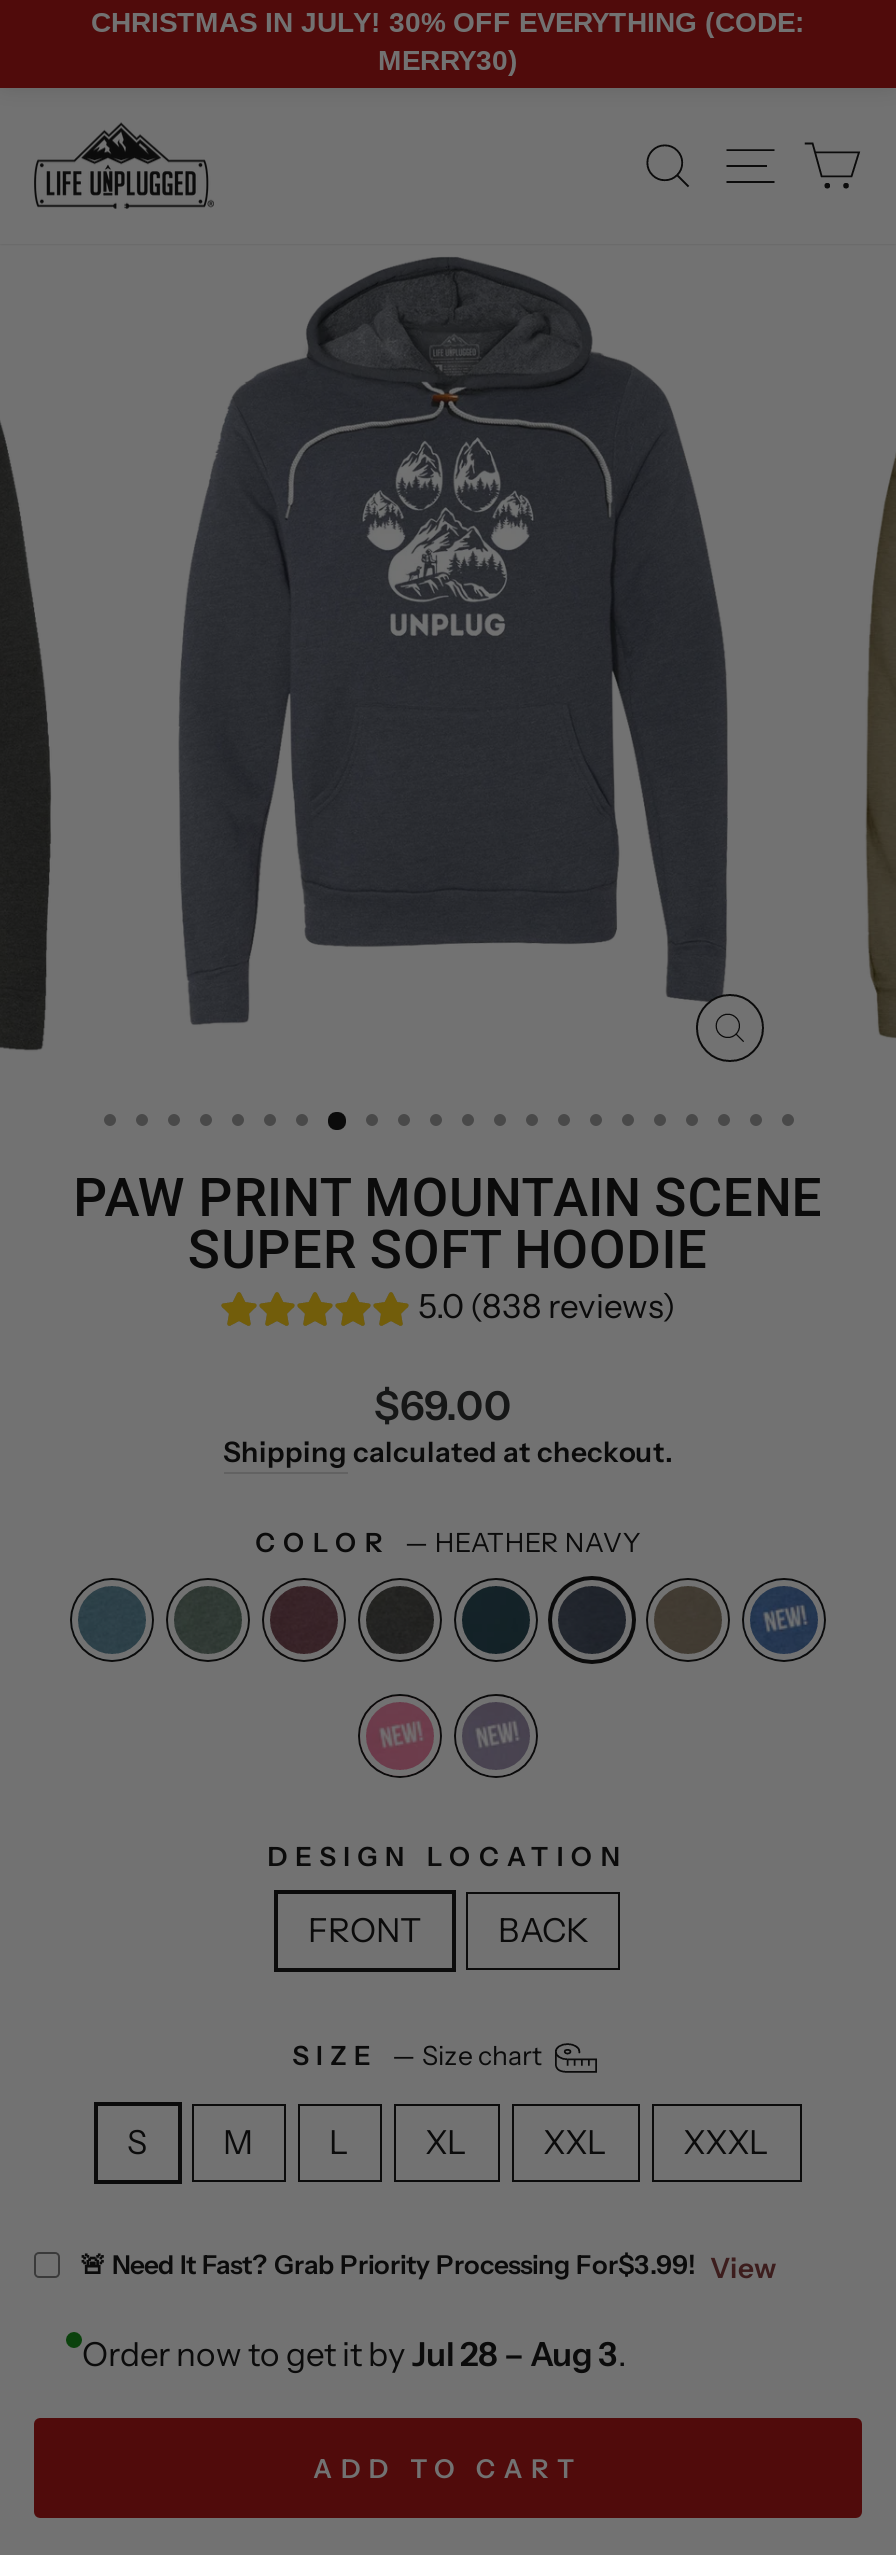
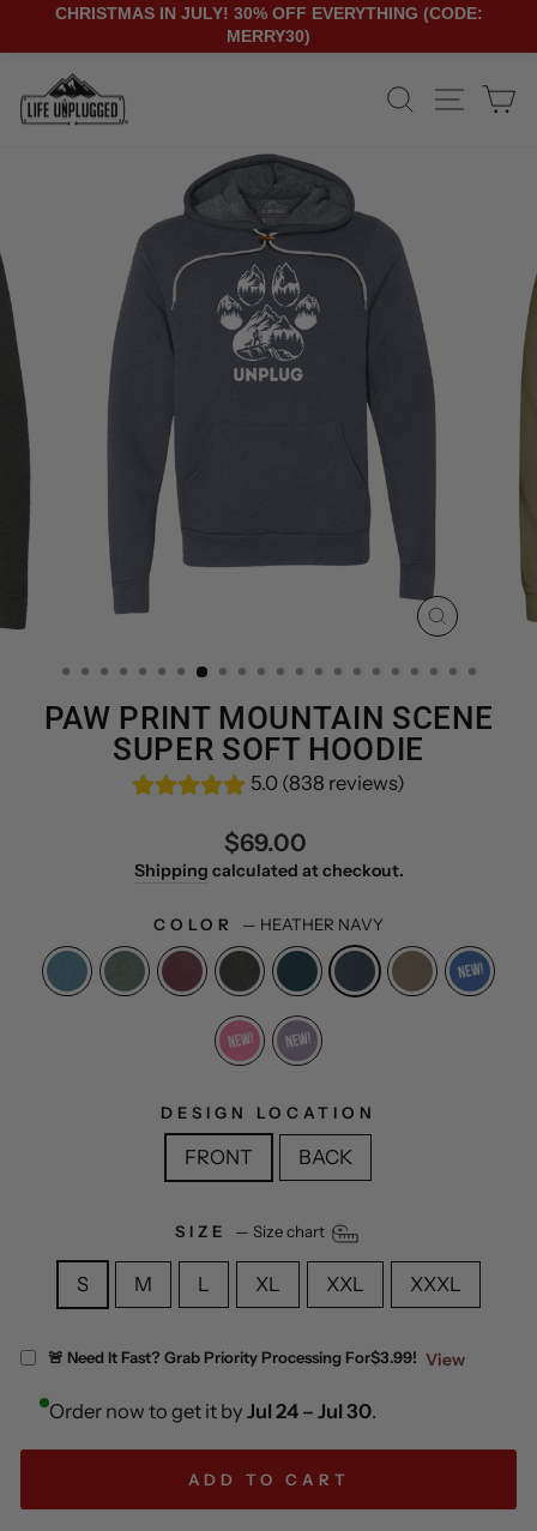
- Order now to get it by Jul 28 – Aug 3.
+ Order now to get it by Jul 24 – Jul 30.
